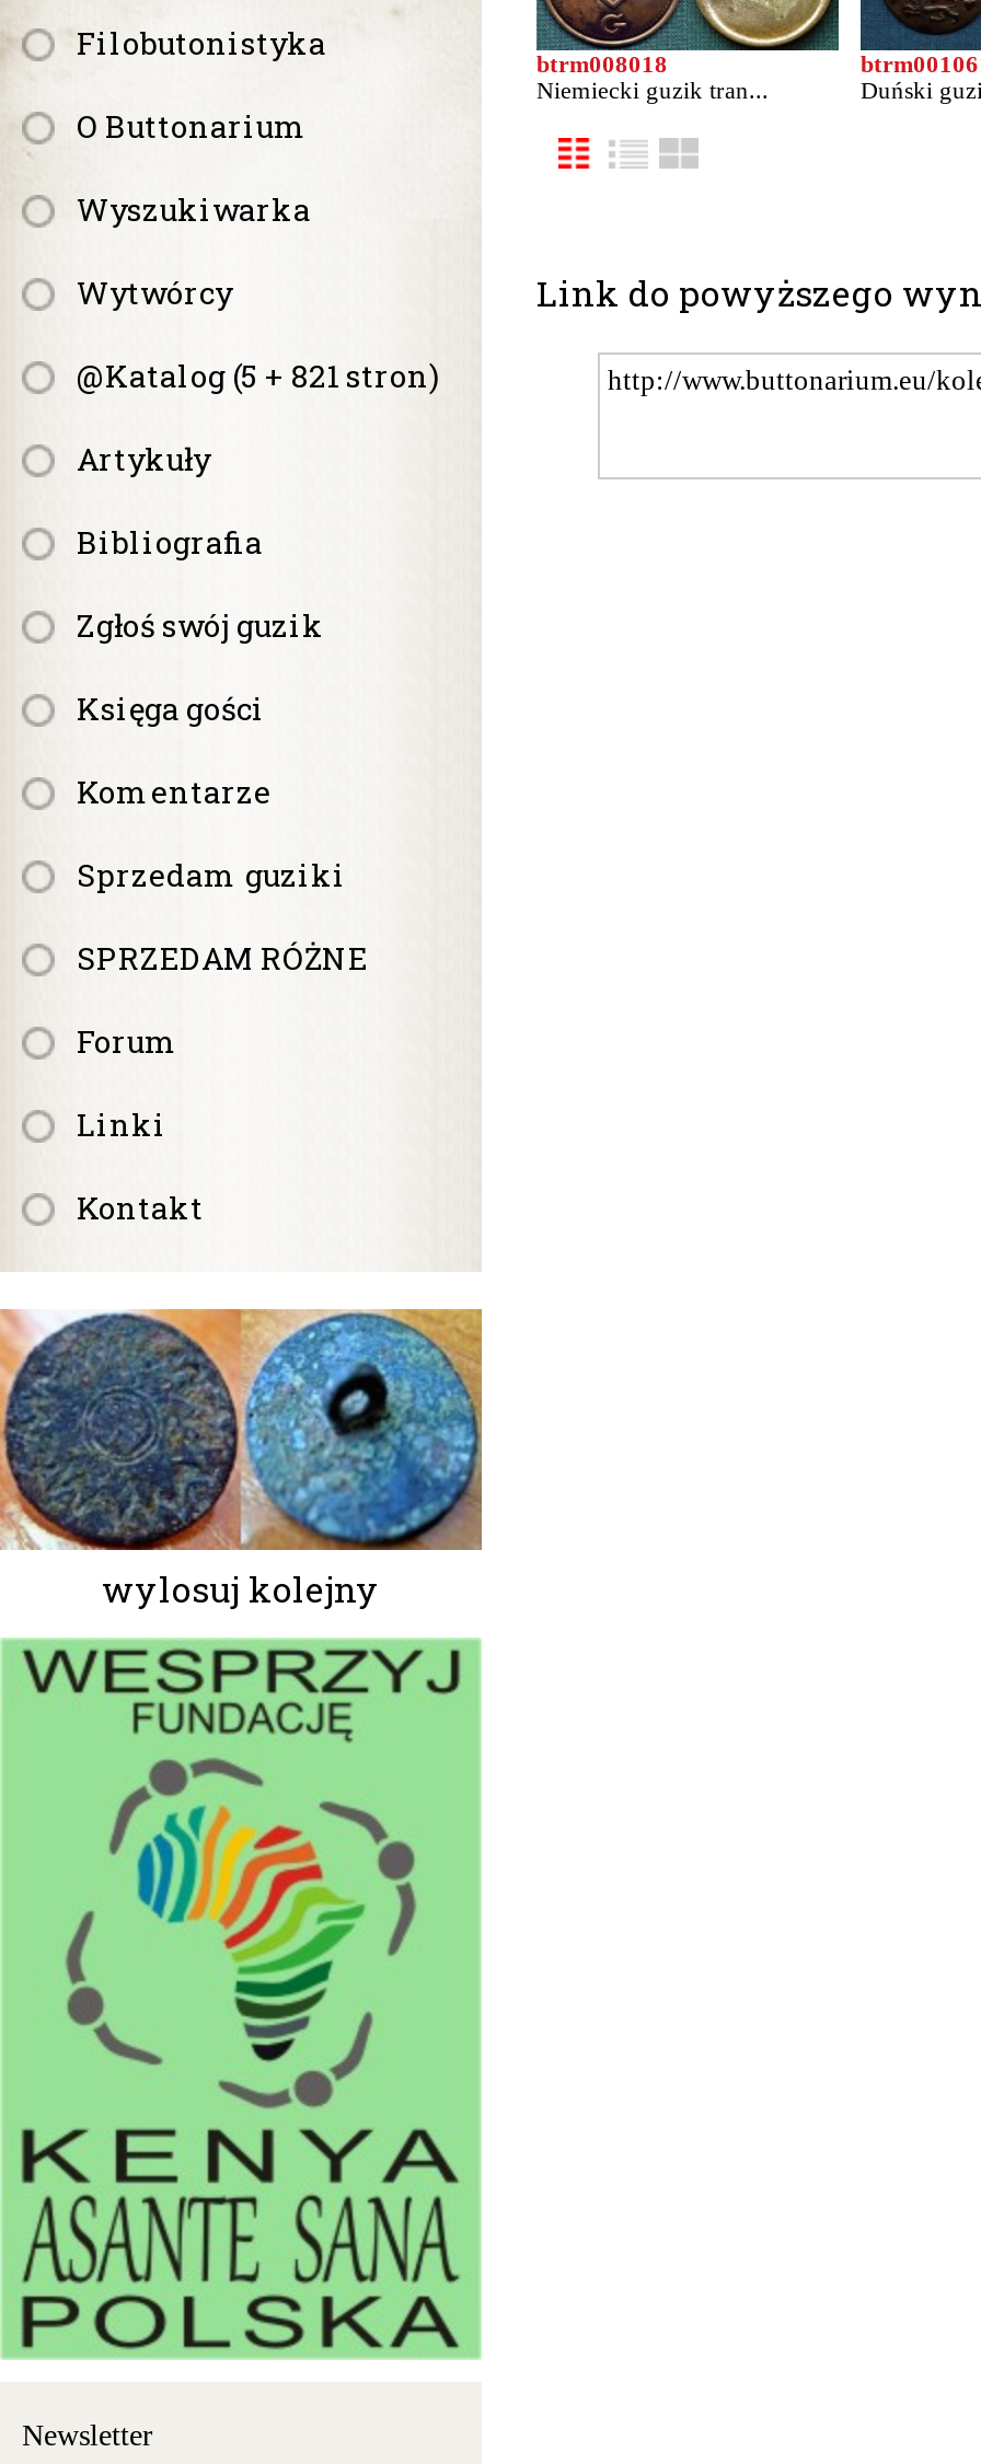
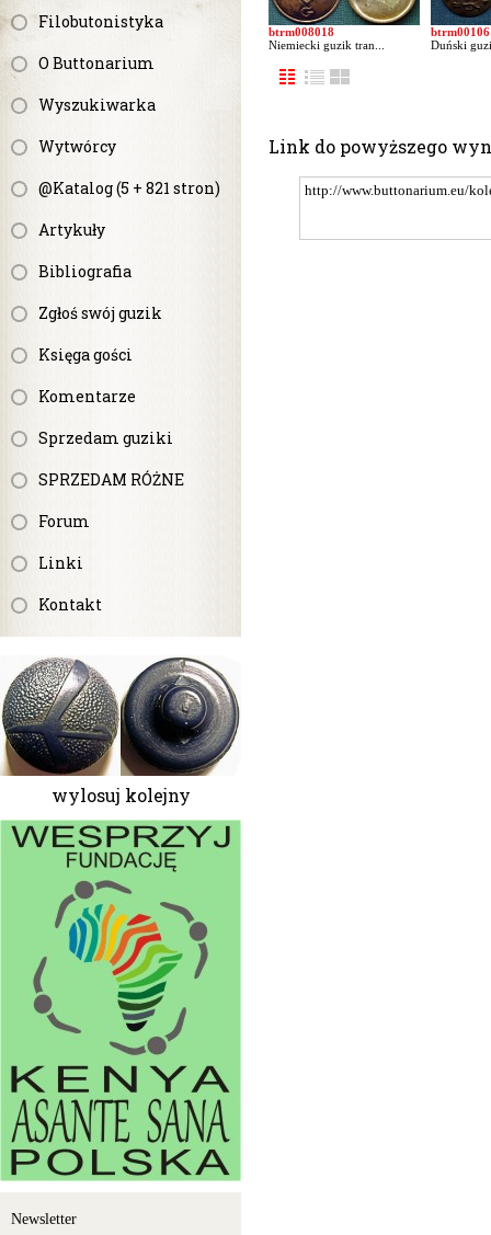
- [image]
+ [image]
